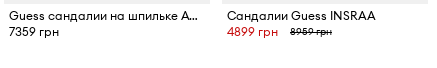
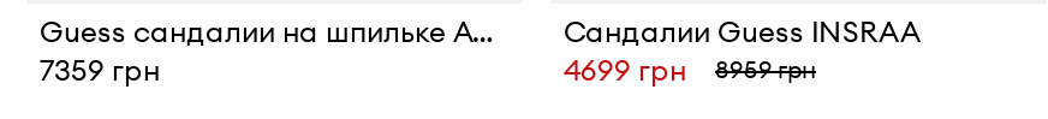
- 4899 грн 8959 грн
+ 4699 грн 8959 грн
